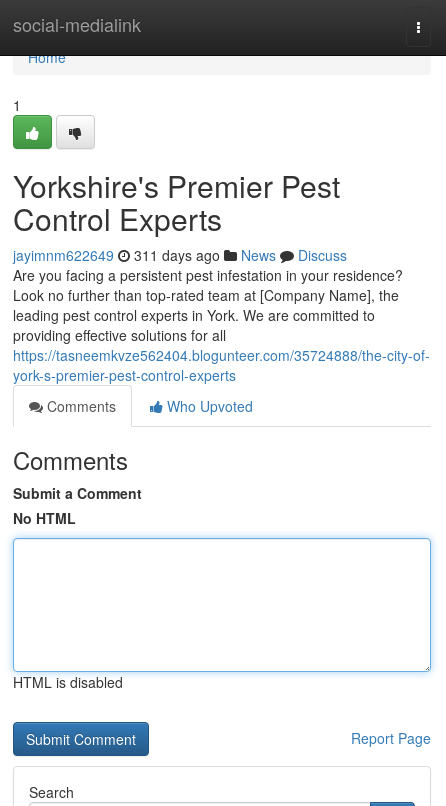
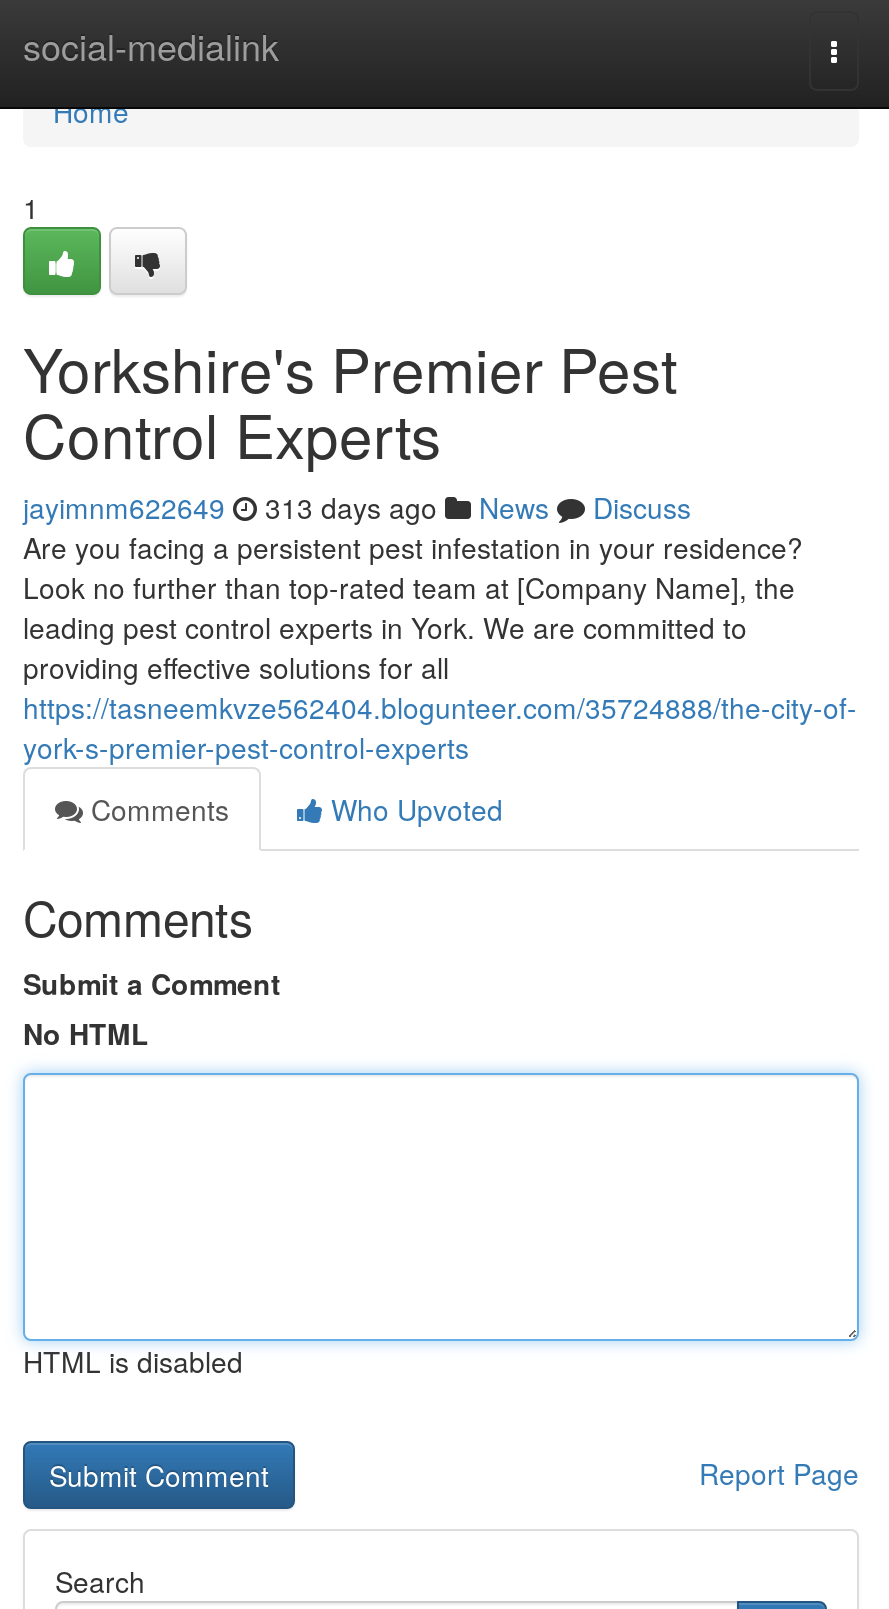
- jayimnm622649 311 days ago News Discuss
+ jayimnm622649 313 days ago News Discuss
